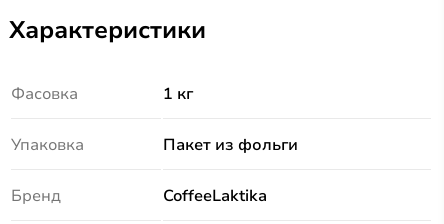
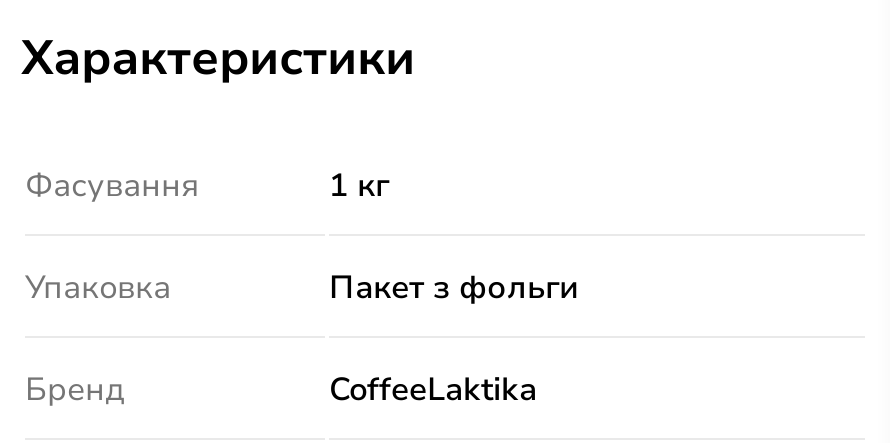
- Фасовка
+ Фасування

- Пакет из фольги
+ Пакет з фольги
